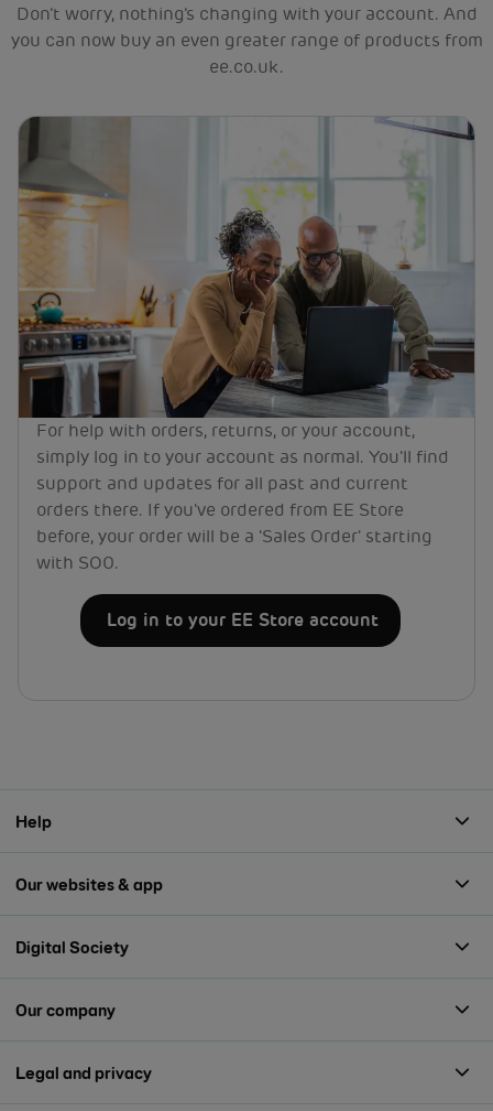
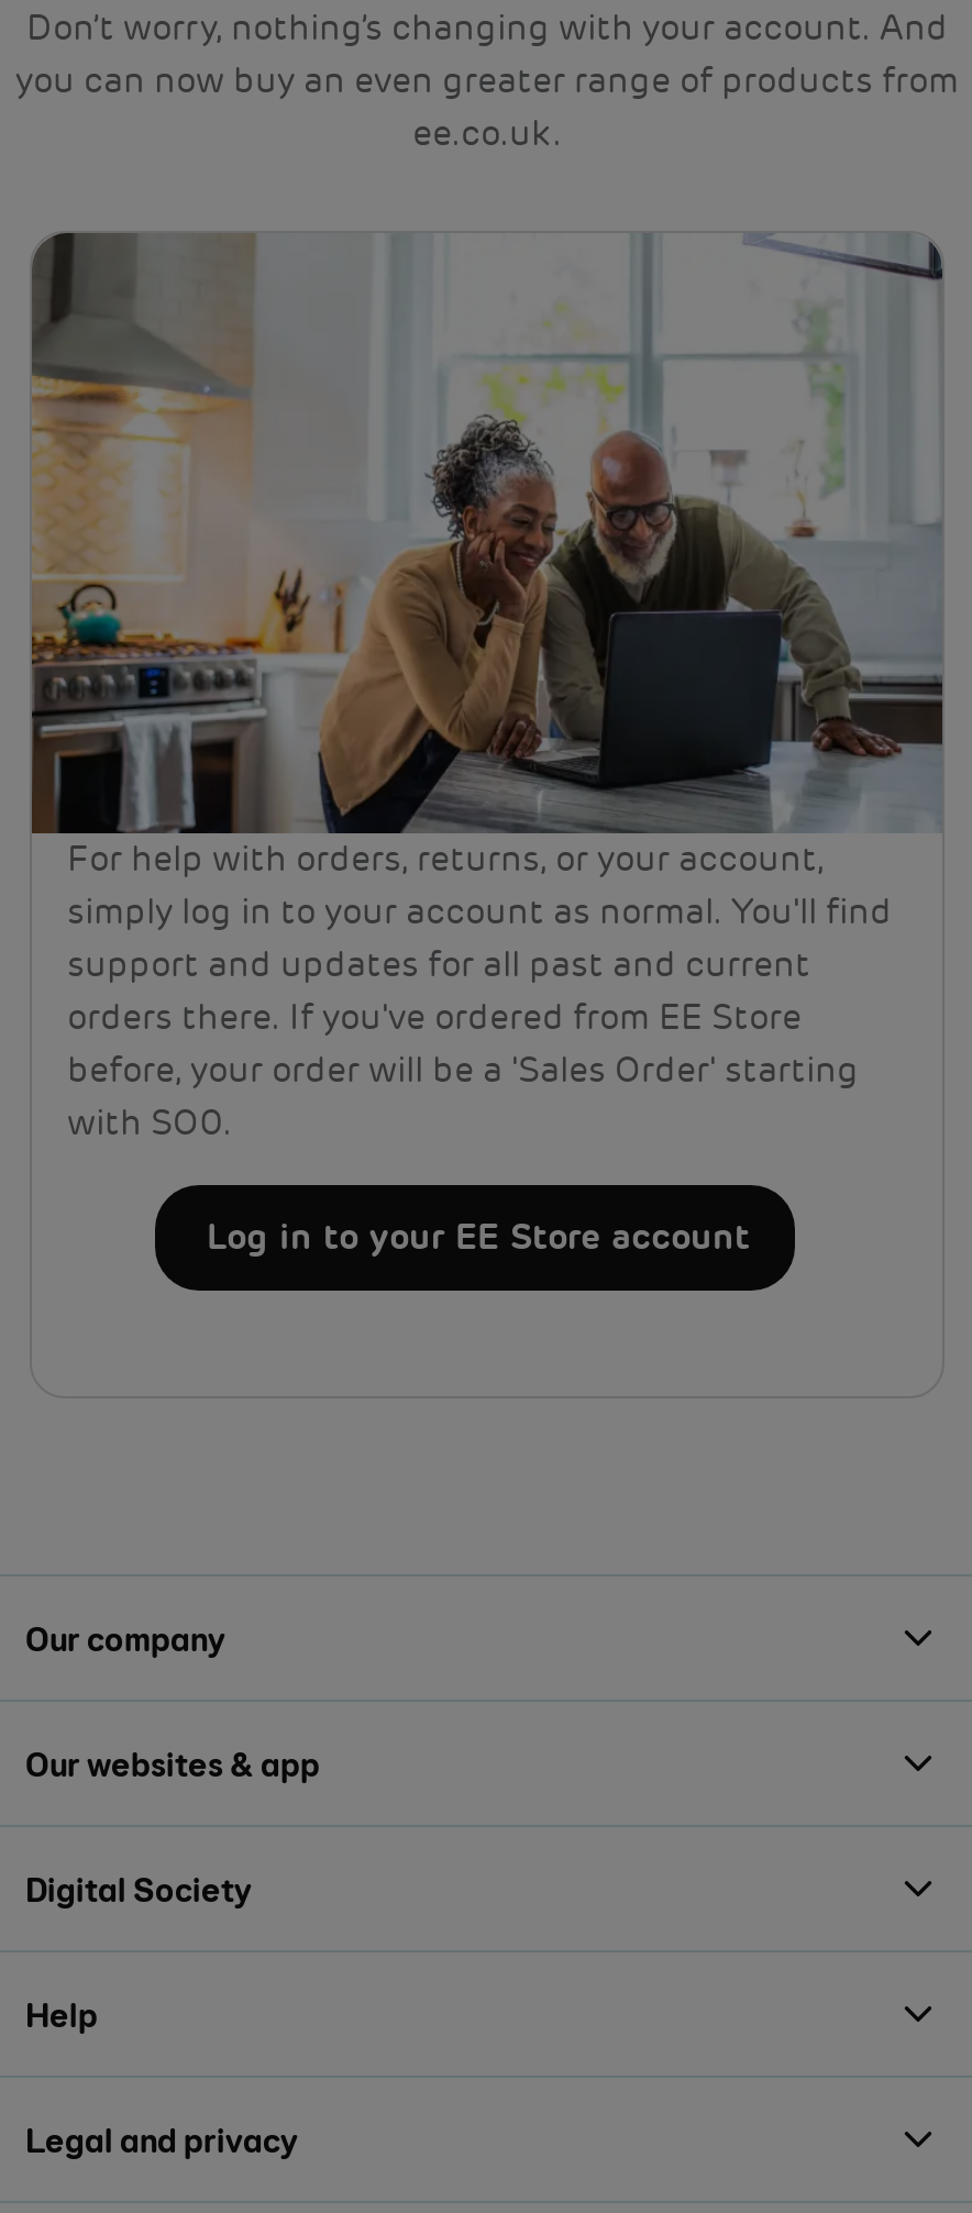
moved down: Help

moved up: Our company
